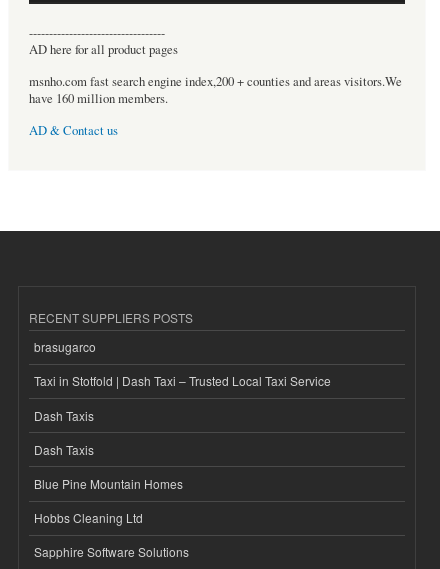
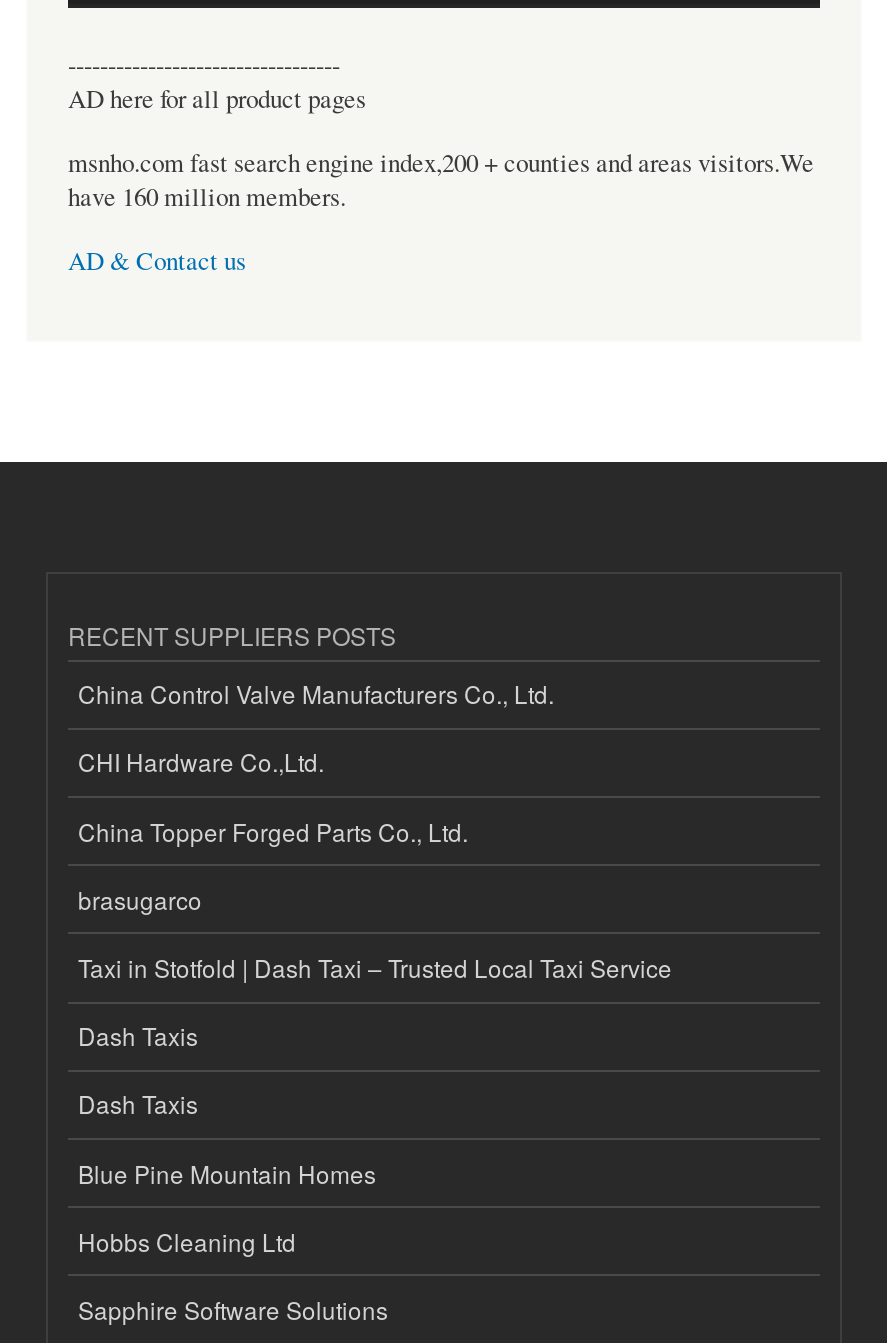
+ China Control Valve Manufacturers Co., Ltd.
+ CHI Hardware Co.,Ltd.
+ China Topper Forged Parts Co., Ltd.
